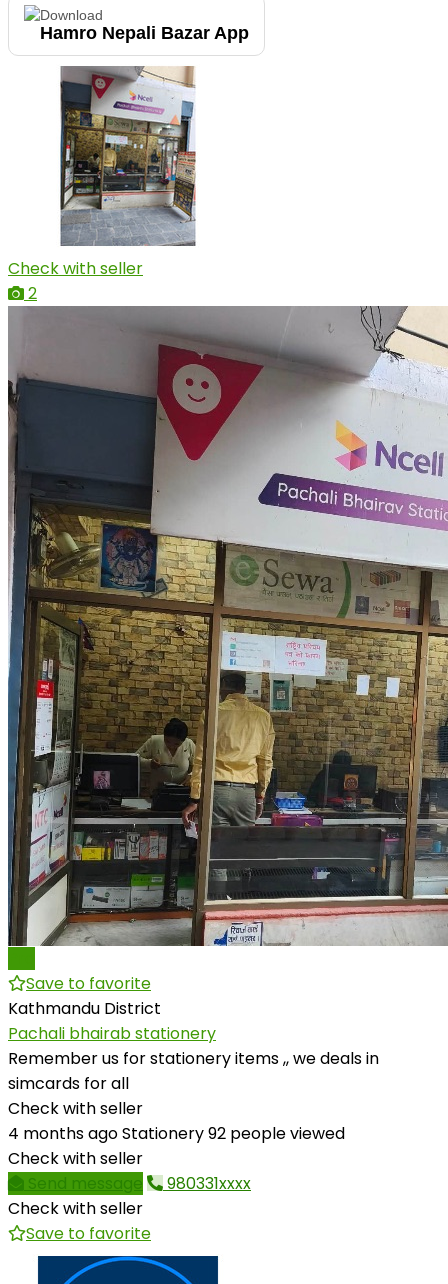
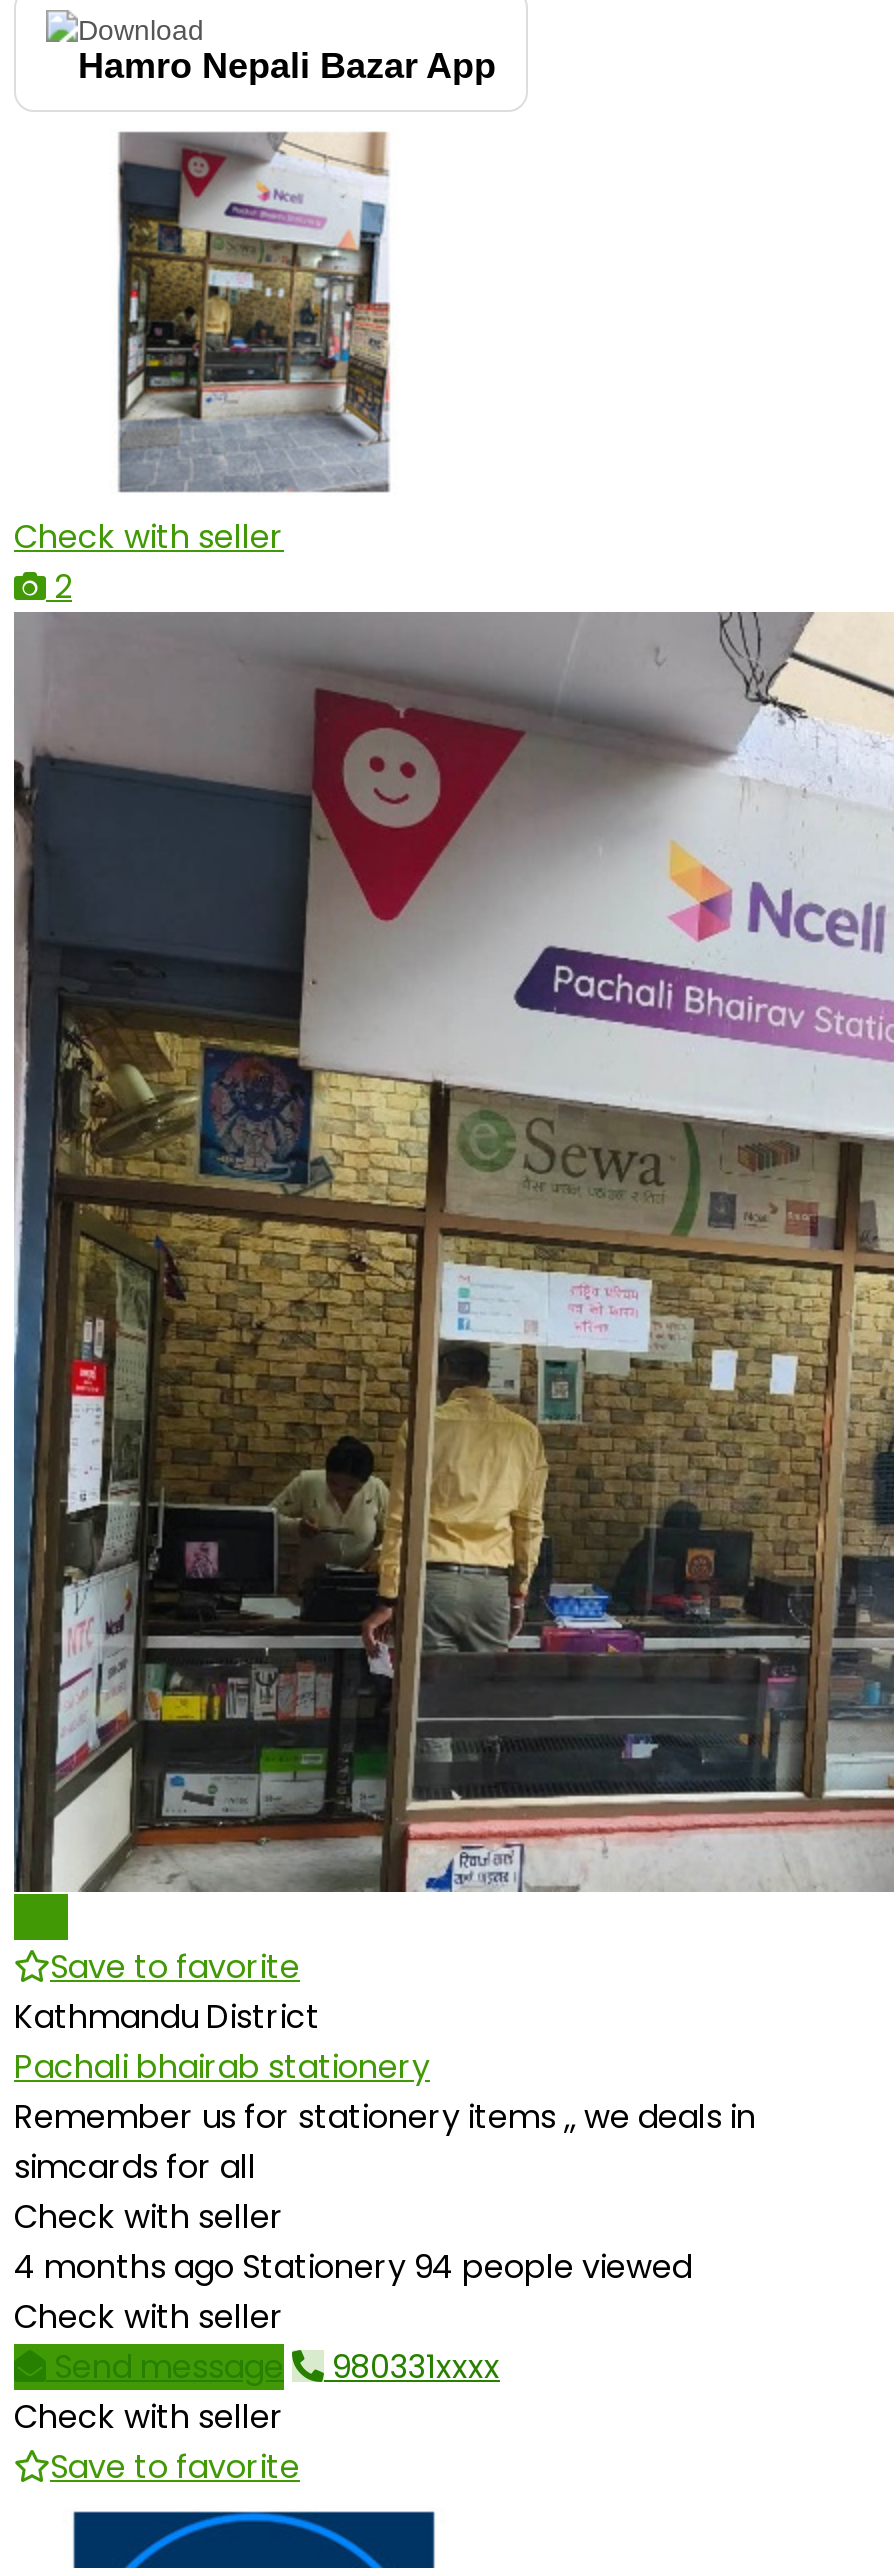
- 4 months ago Stationery 92 people viewed
+ 4 months ago Stationery 94 people viewed
